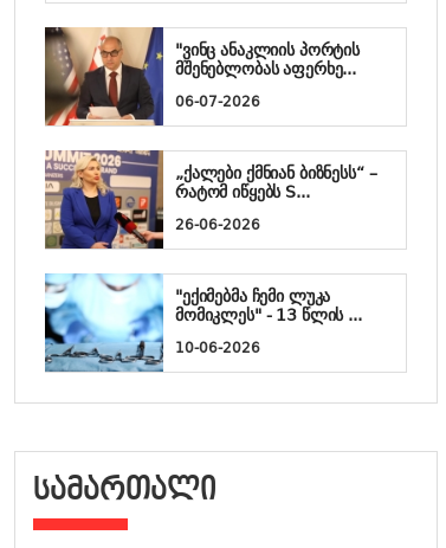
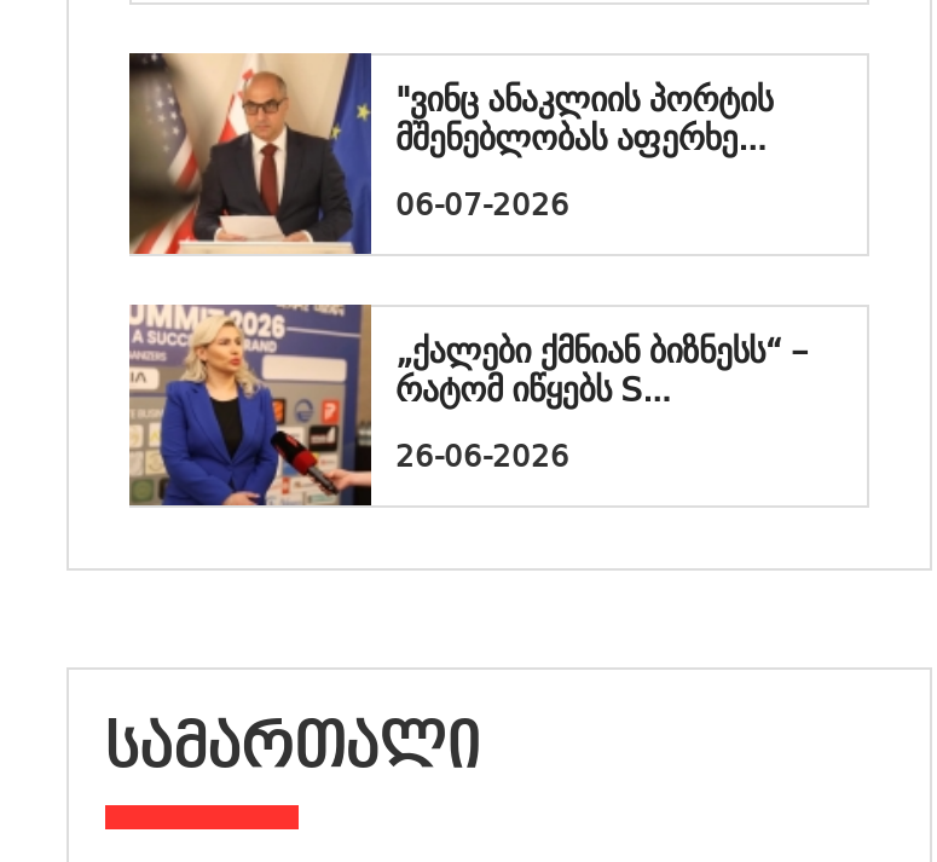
- [image]
- "ექიმებმა ჩემი ლუკა
- მომიკლეს" - 13 წლის ...
- 10-06-2026
